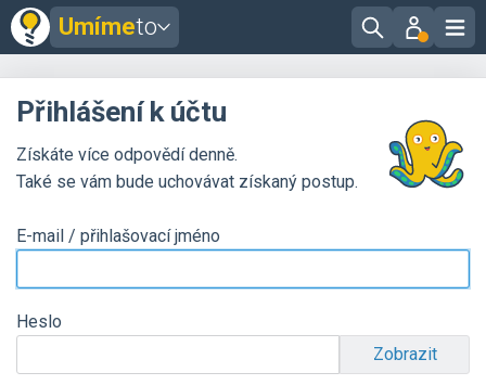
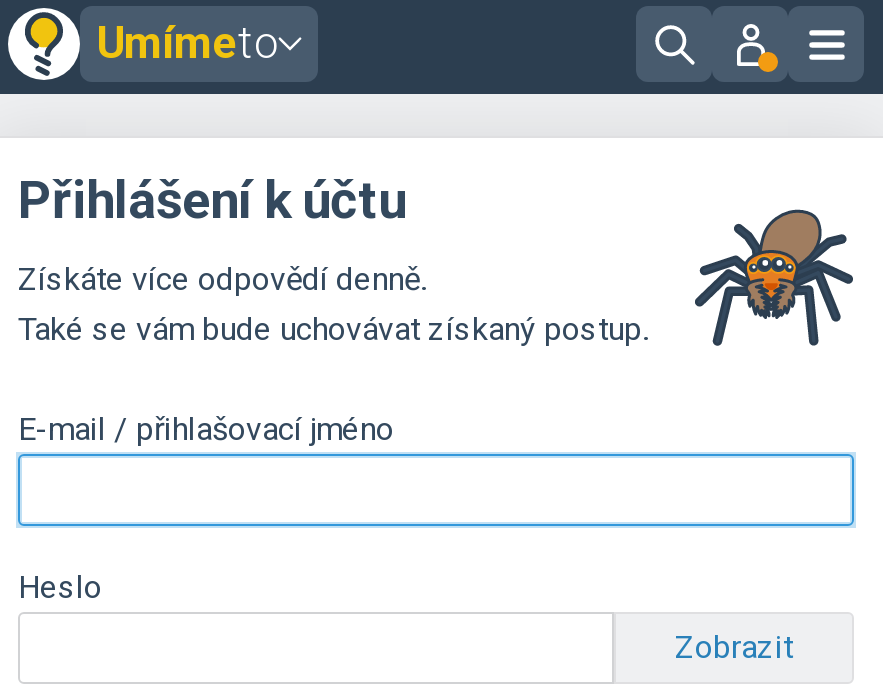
- [image]
+ [image]
